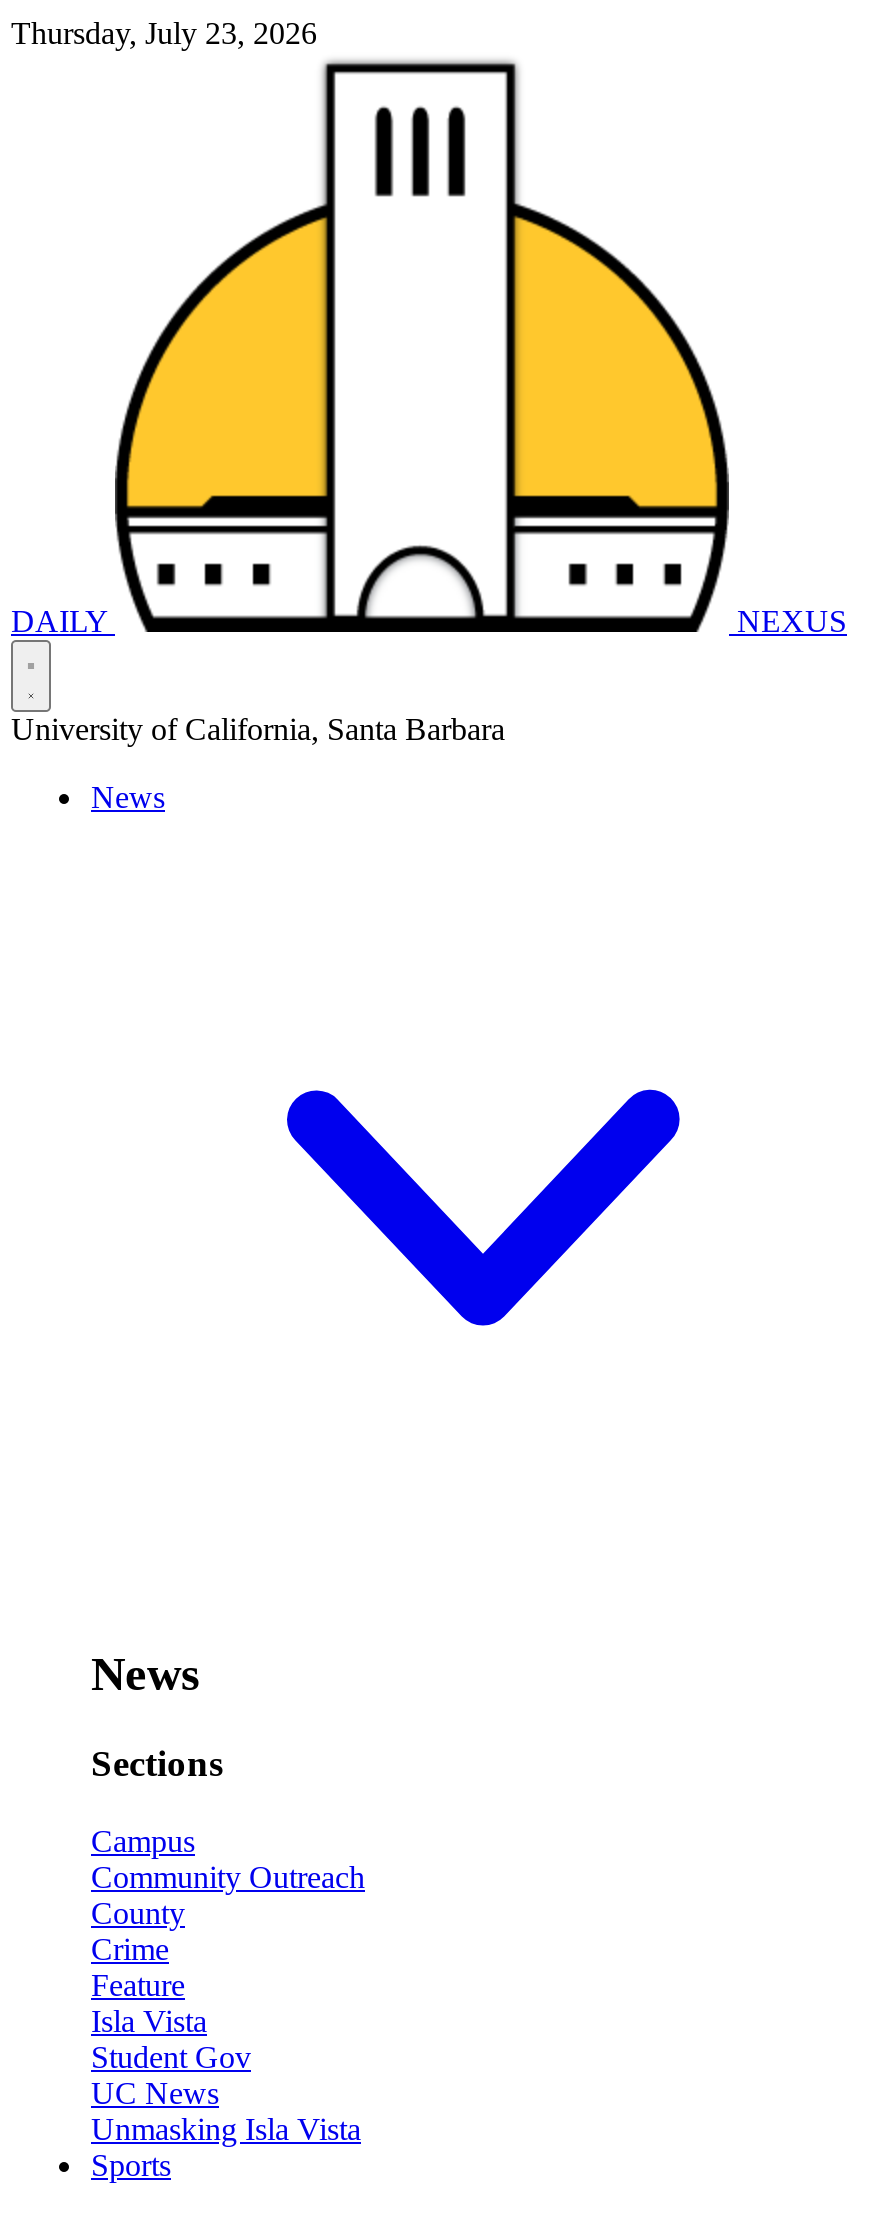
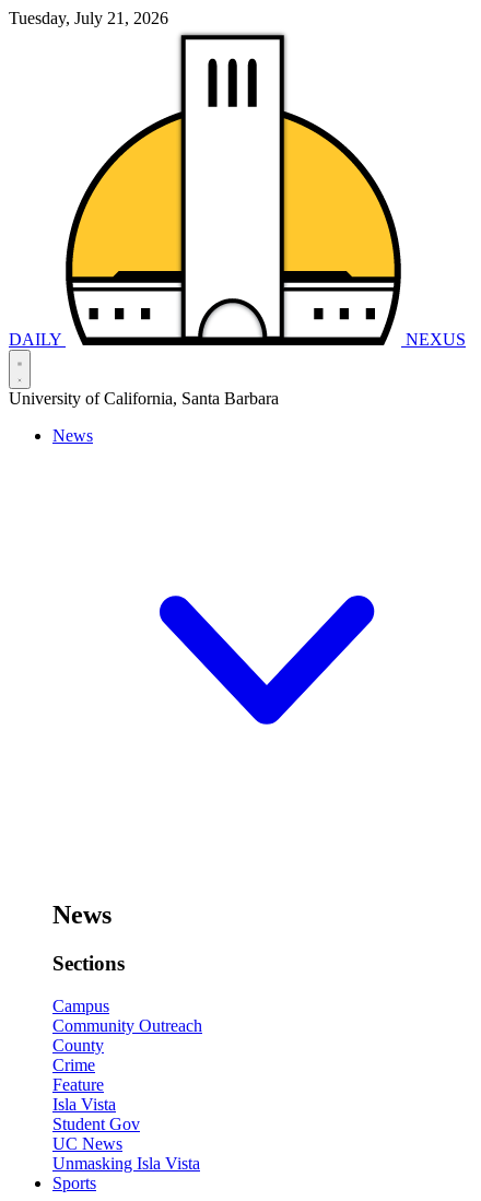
- Thursday, July 23, 2026
+ Tuesday, July 21, 2026
